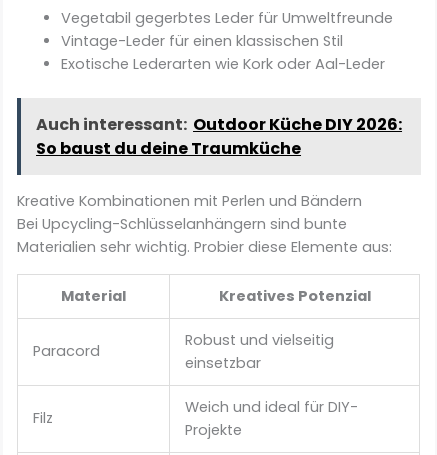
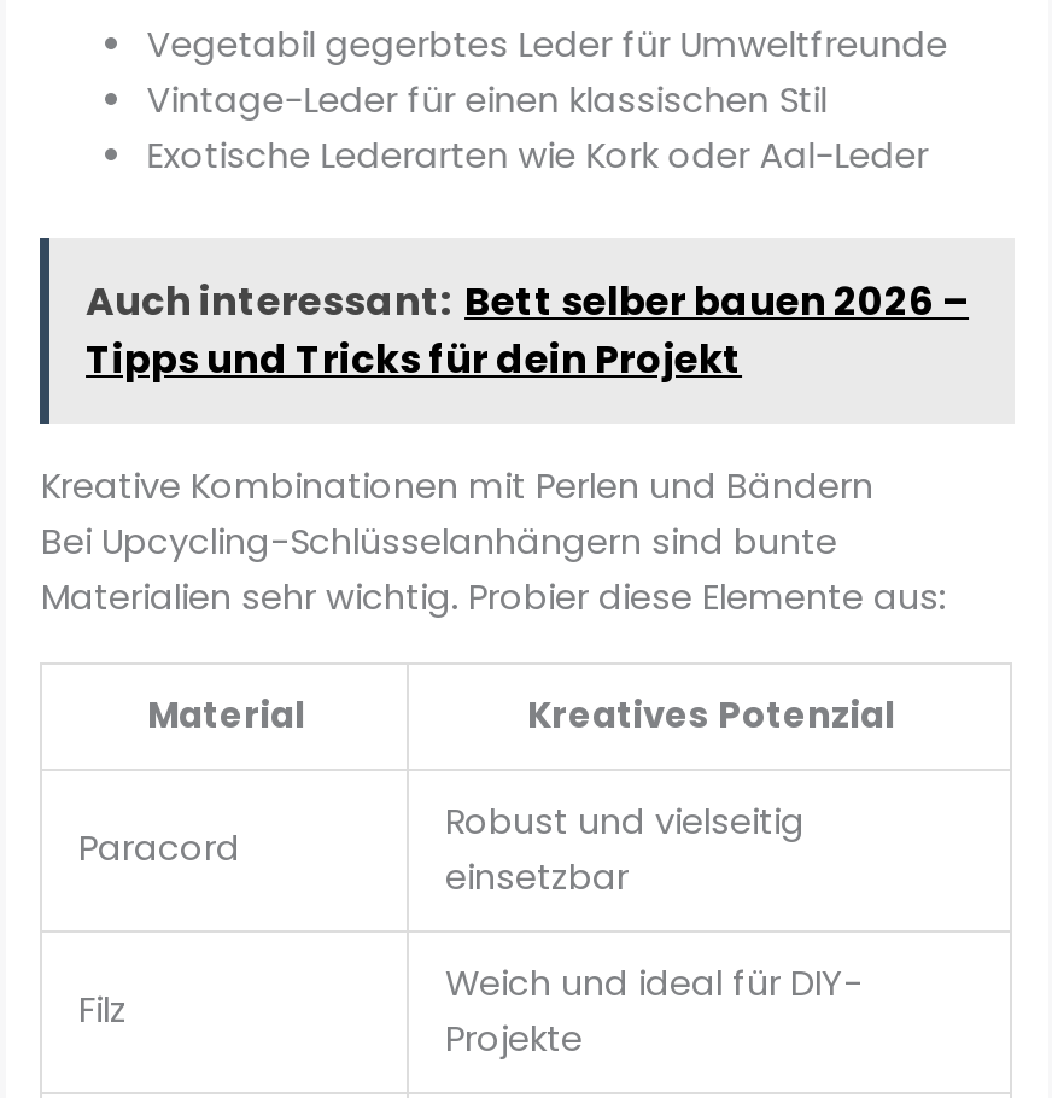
- Auch interessant: Outdoor Küche DIY 2026:
- So baust du deine Traumküche
+ Auch interessant: Bett selber bauen 2026 –
+ Tipps und Tricks für dein Projekt
